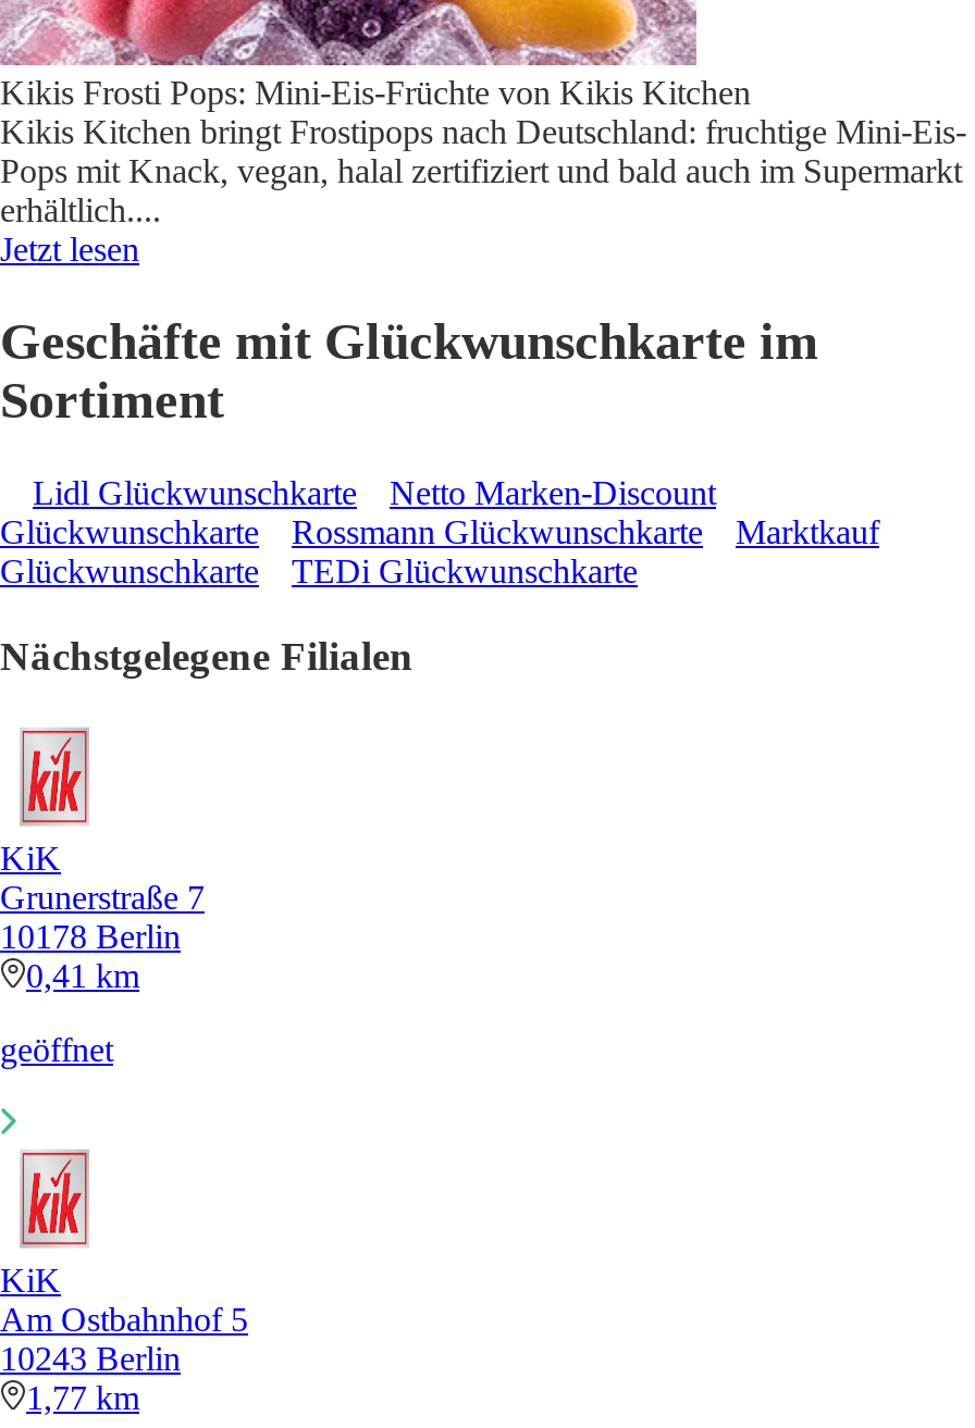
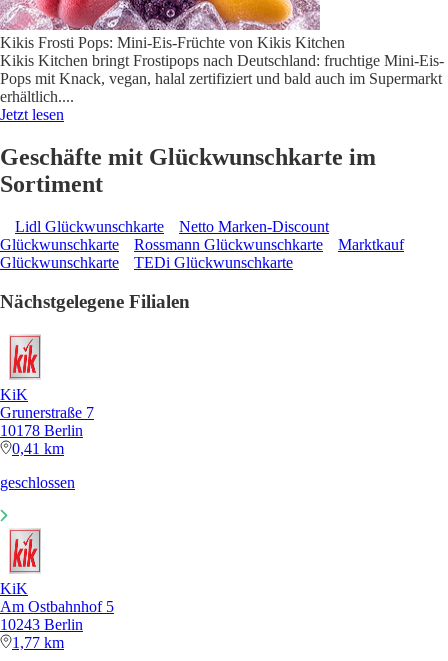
- geöffnet
+ geschlossen
